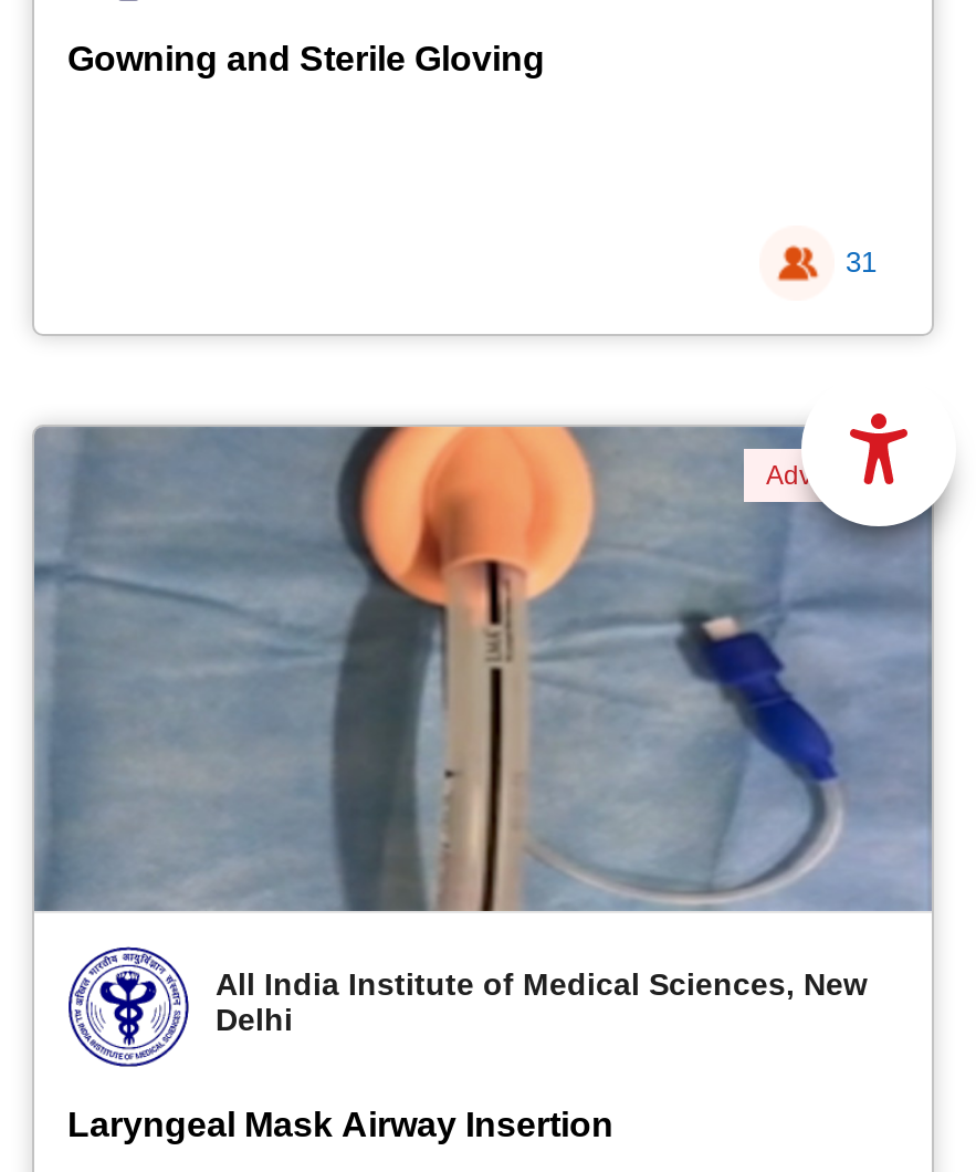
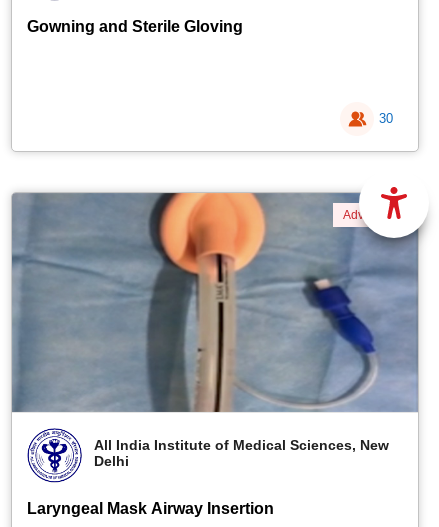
- 31
+ 30
